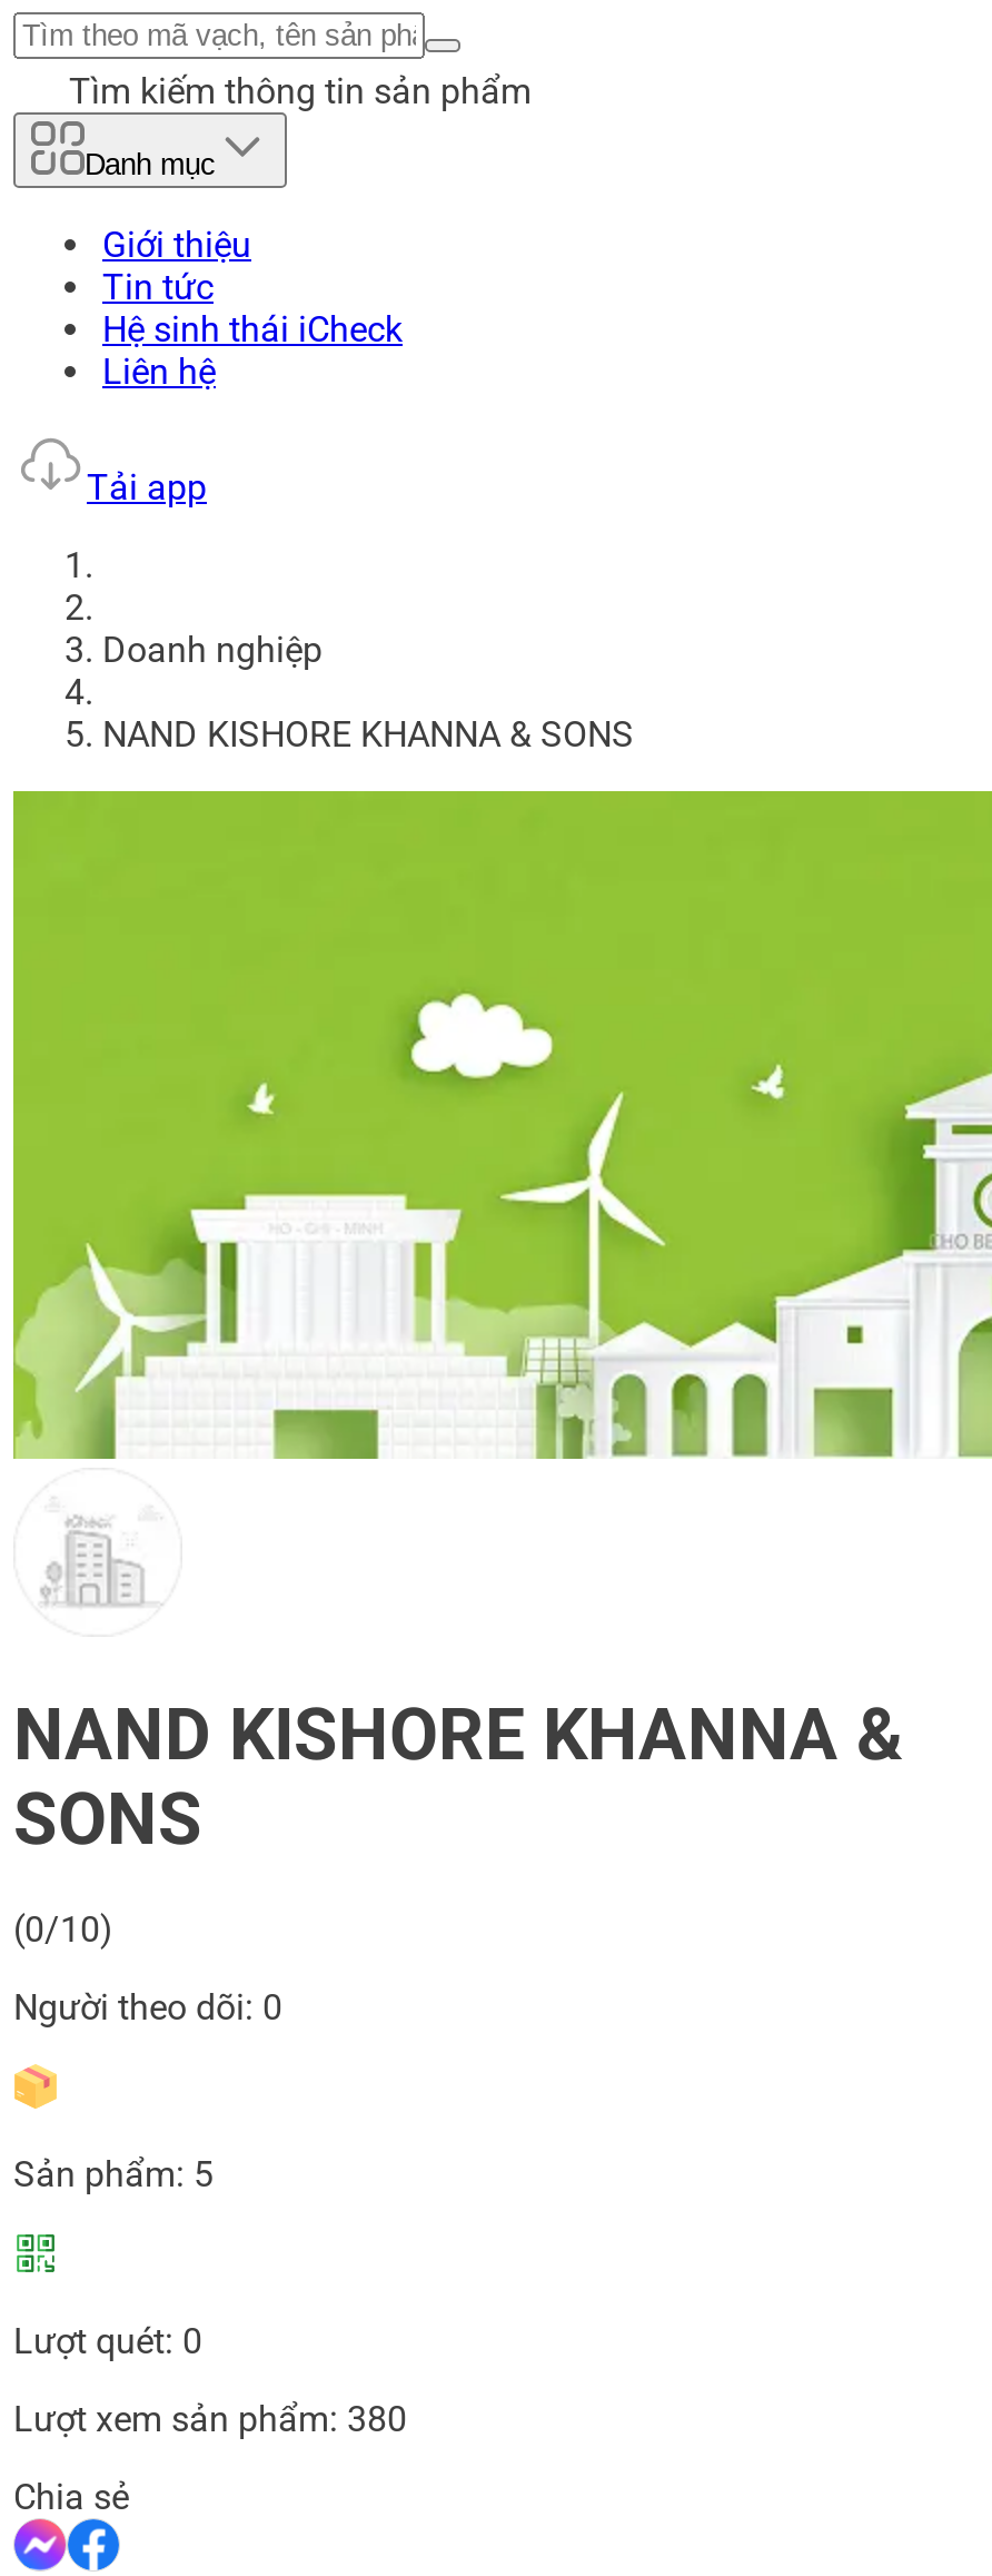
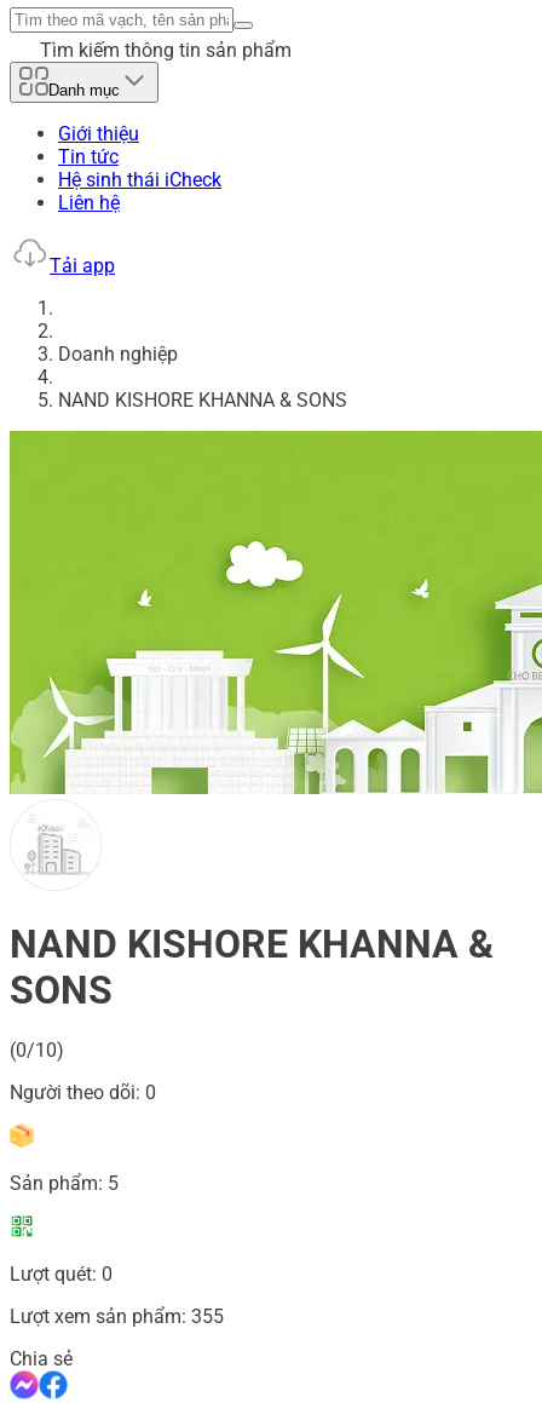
- Lượt xem sản phẩm: 380
+ Lượt xem sản phẩm: 355
